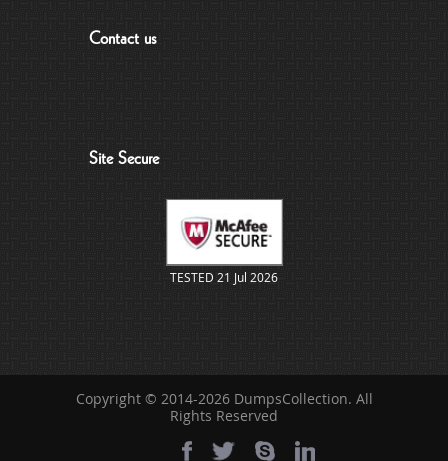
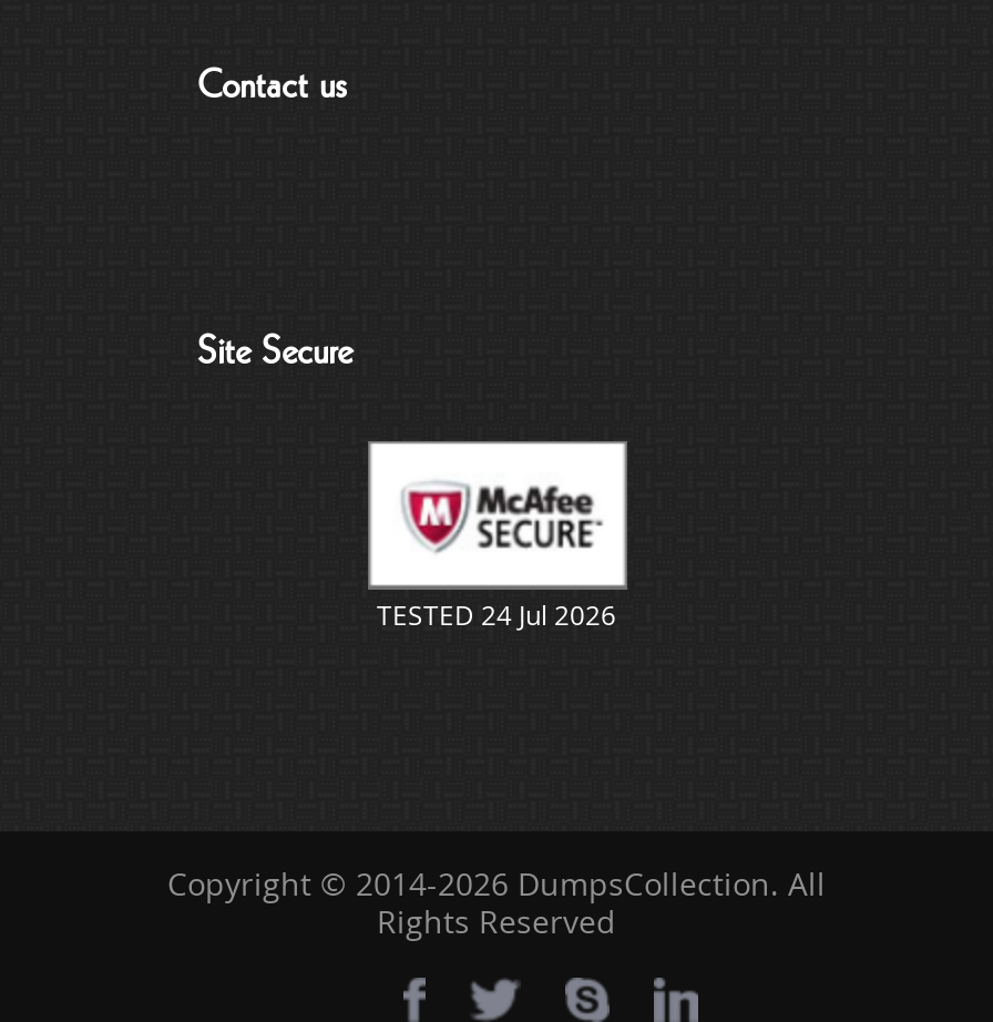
- TESTED 21 Jul 2026
+ TESTED 24 Jul 2026
